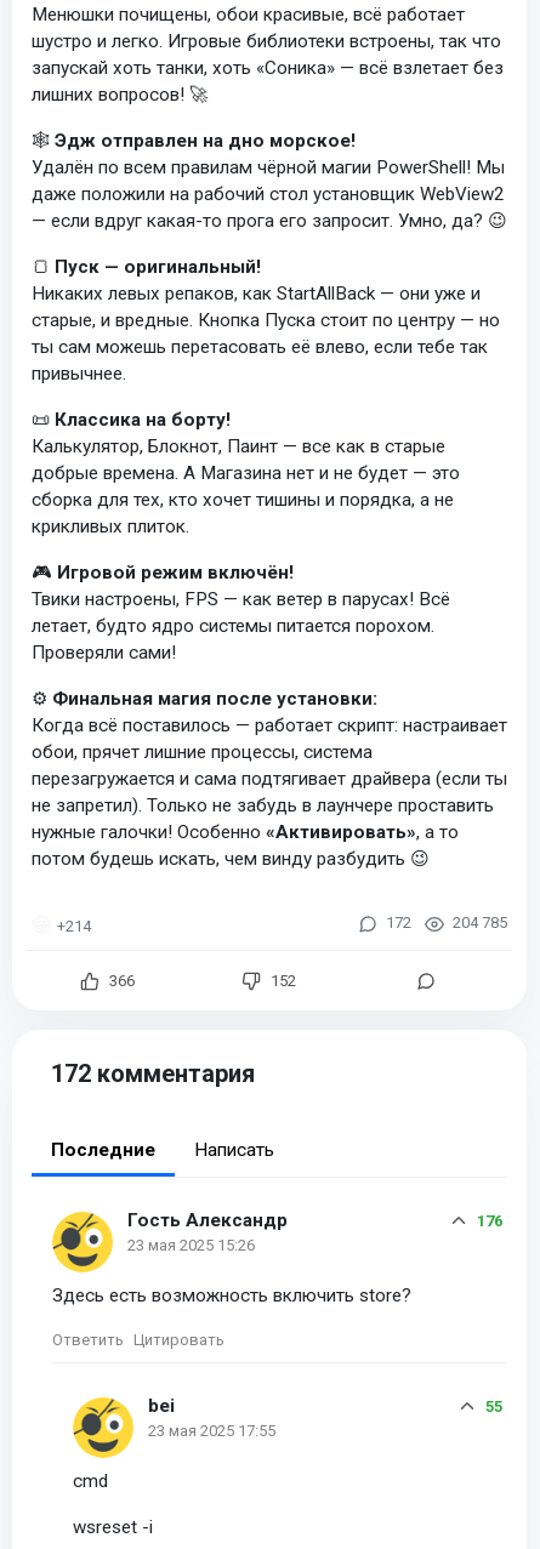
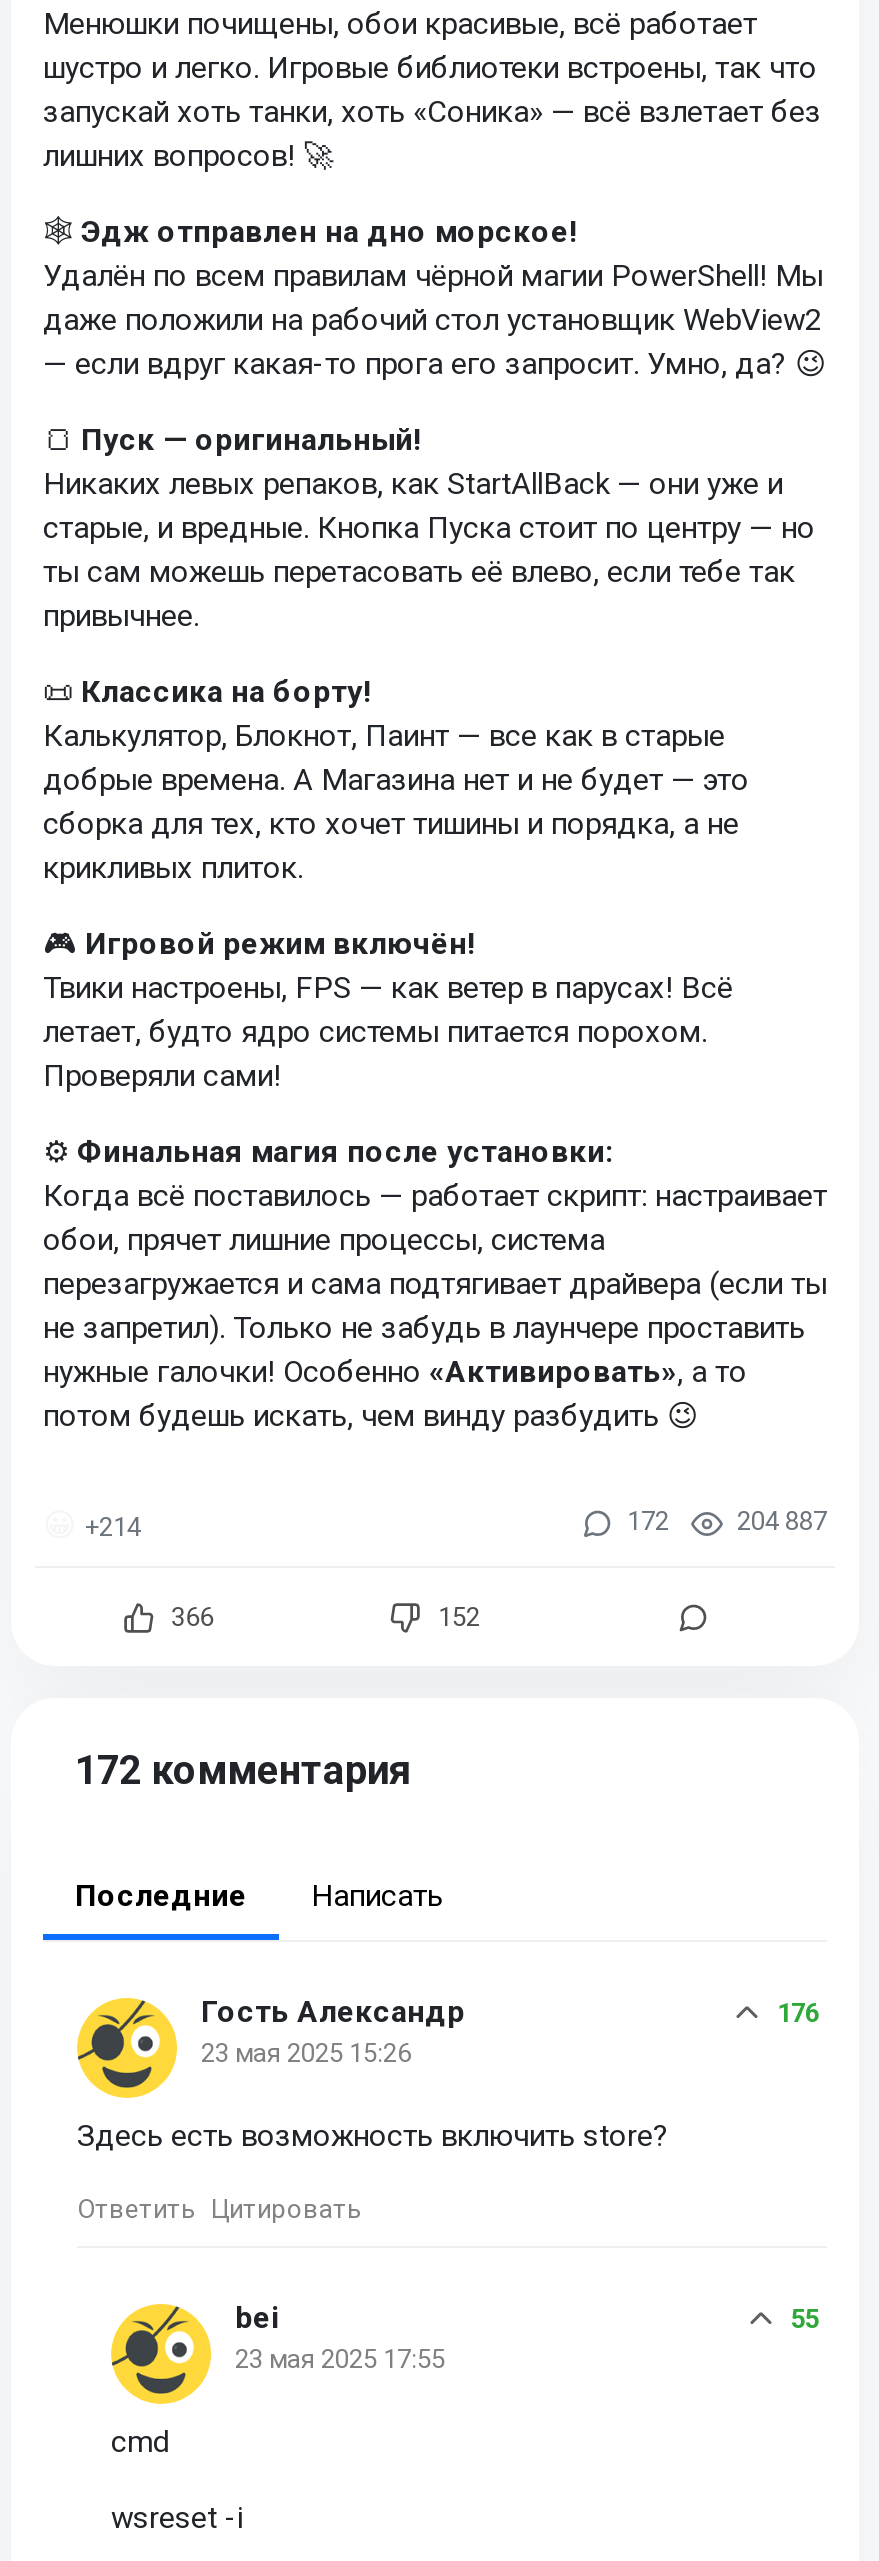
- 204 785
+ 204 887
